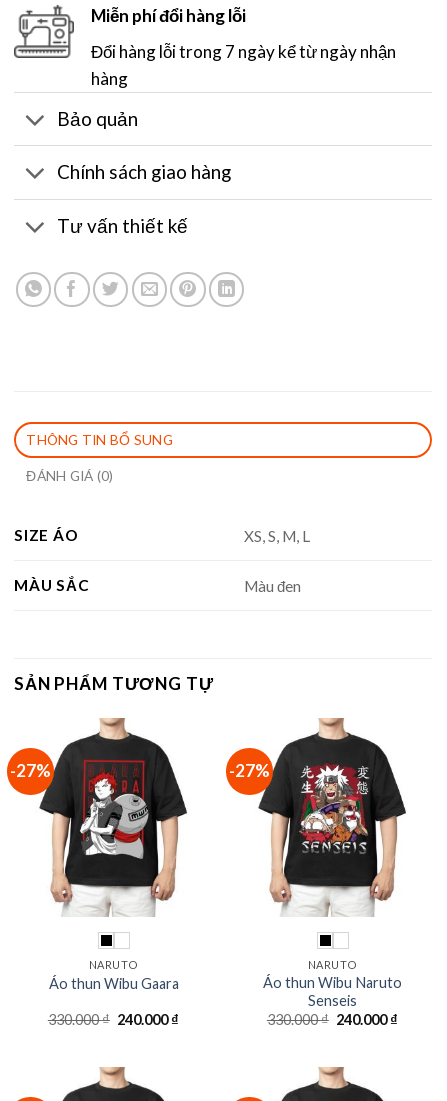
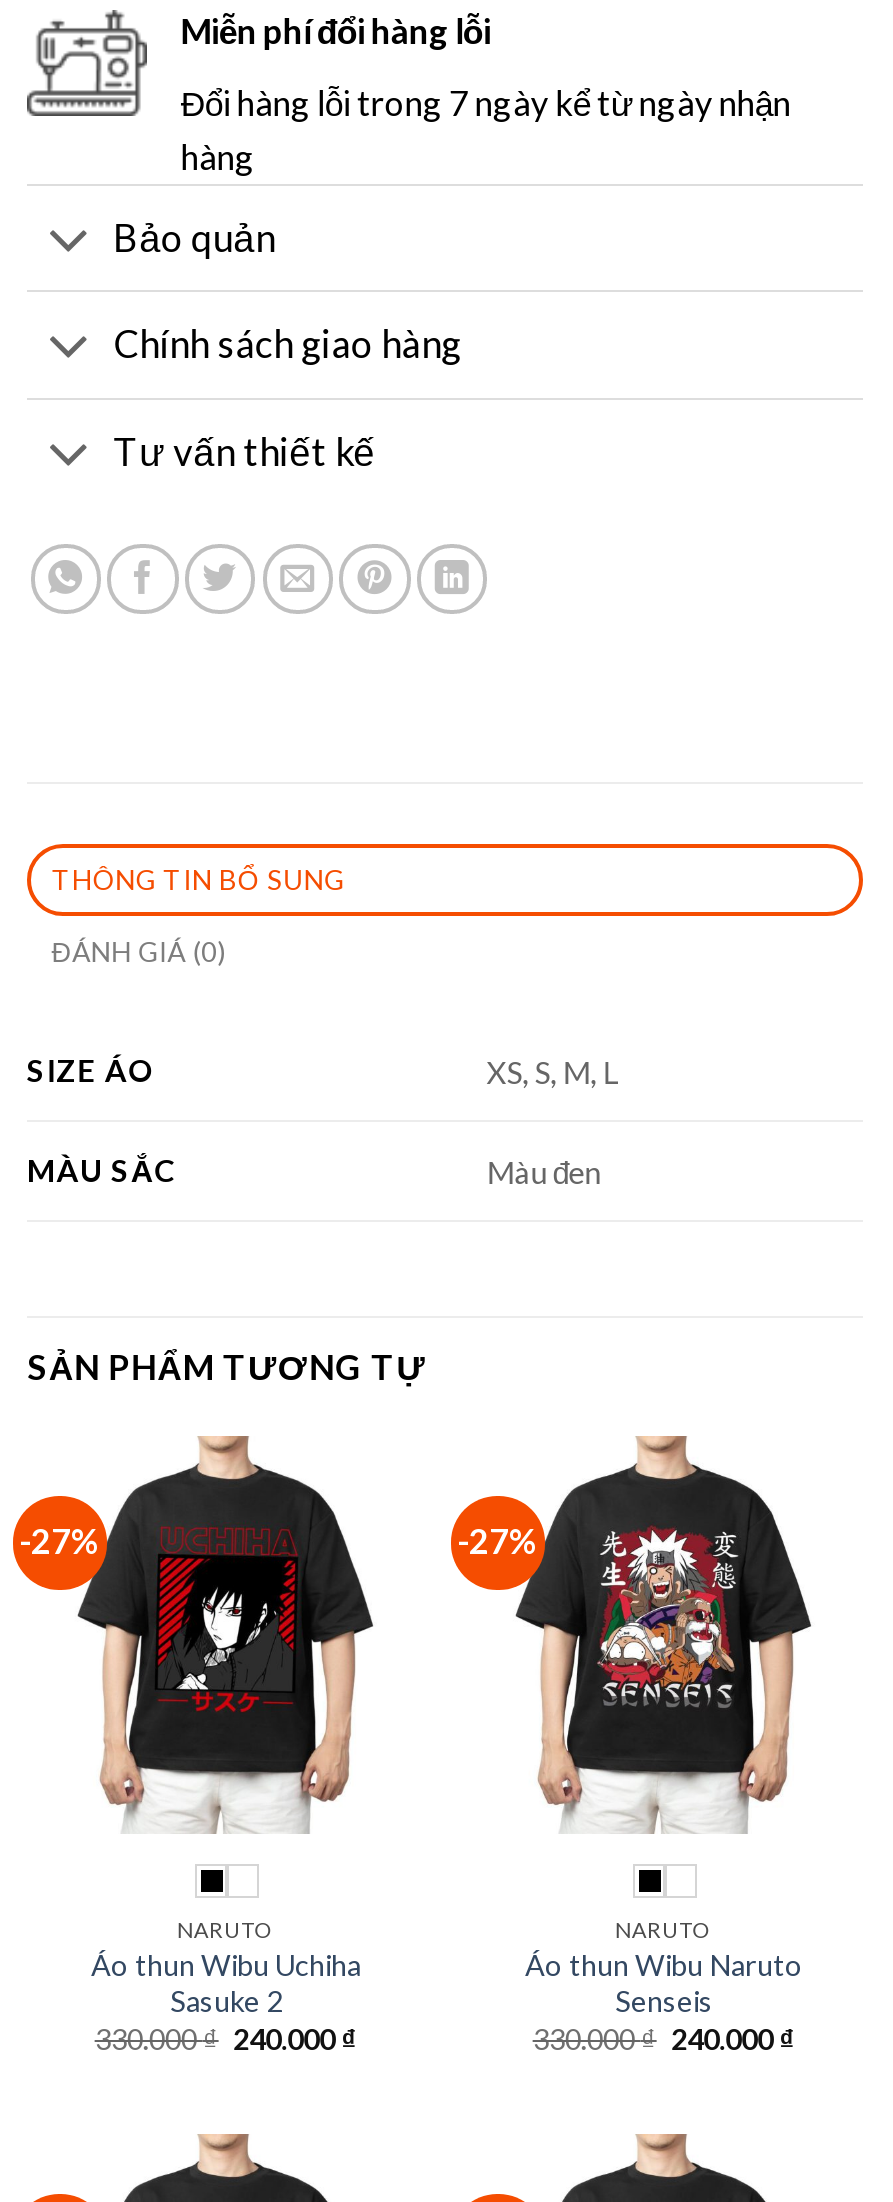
- [image]
+ [image]

- Áo thun Wibu Gaara
+ Áo thun Wibu Uchiha
+ Sasuke 2
